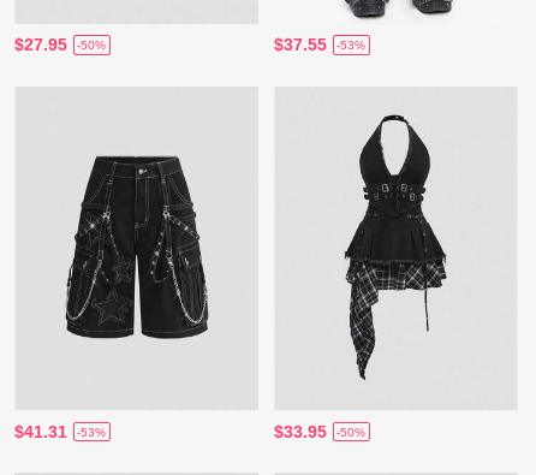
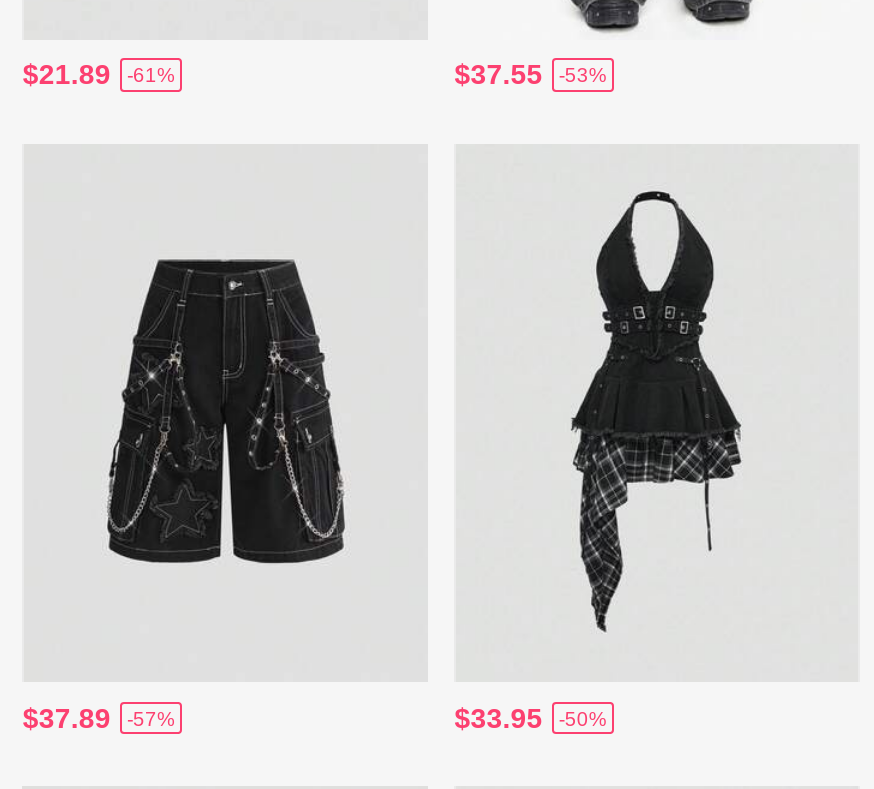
- $27.95
+ $21.89

- -50%
+ -61%

- $41.31
+ $37.89

- -53%
+ -57%
